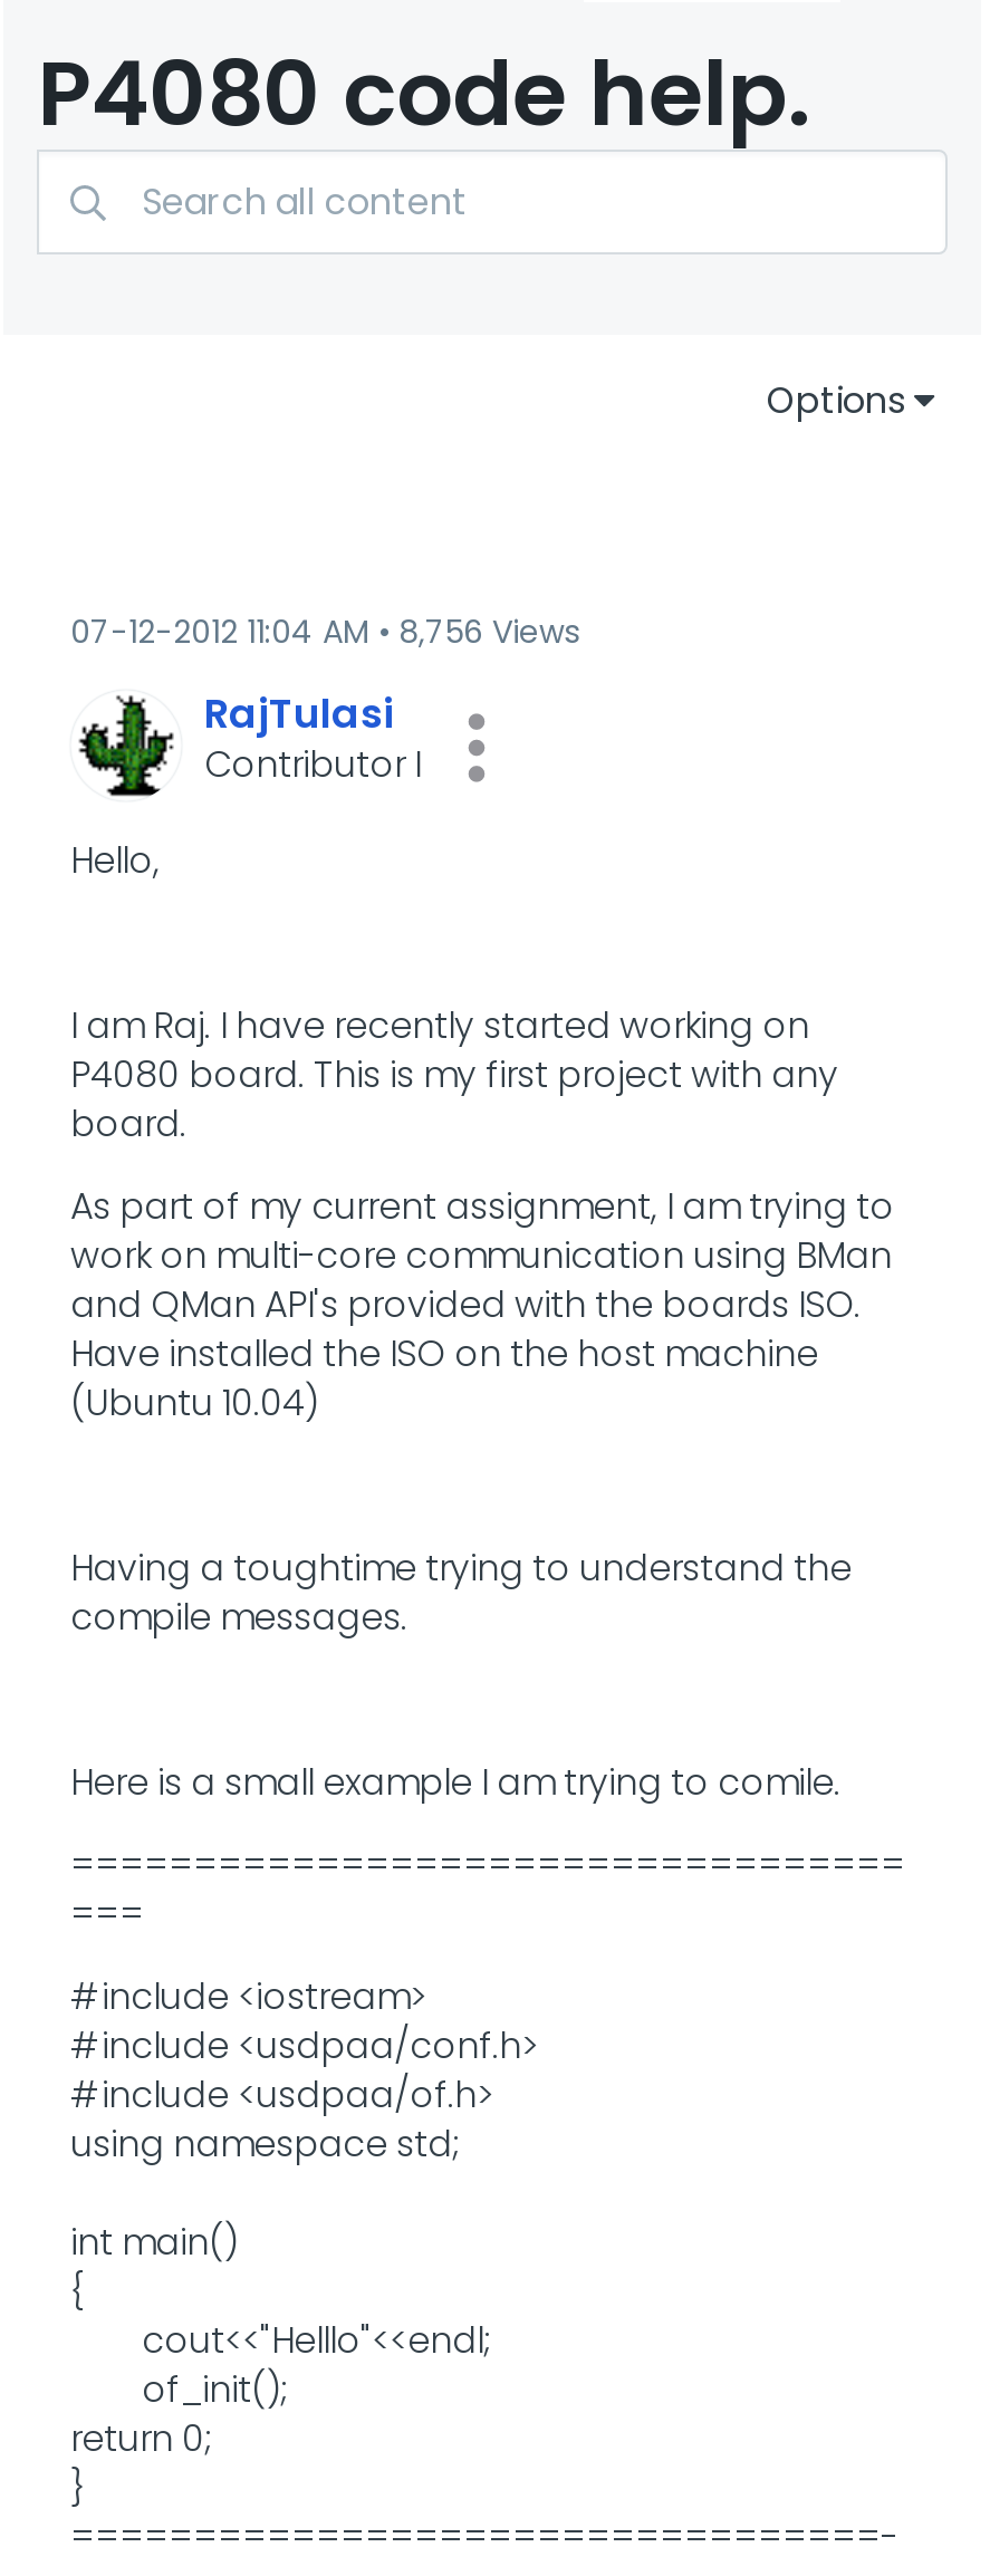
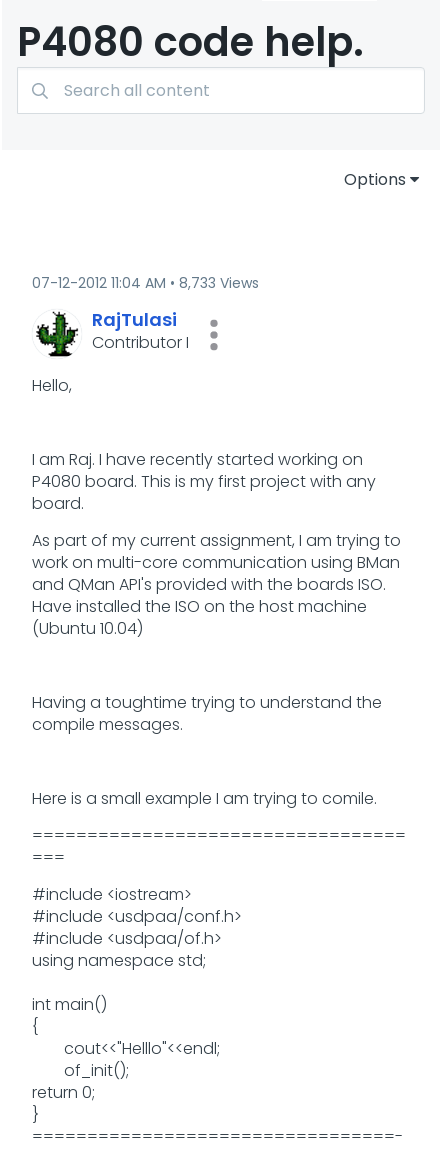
- 07-12-2012 11:04 AM 8,756 Views
+ 07-12-2012 11:04 AM 8,733 Views
